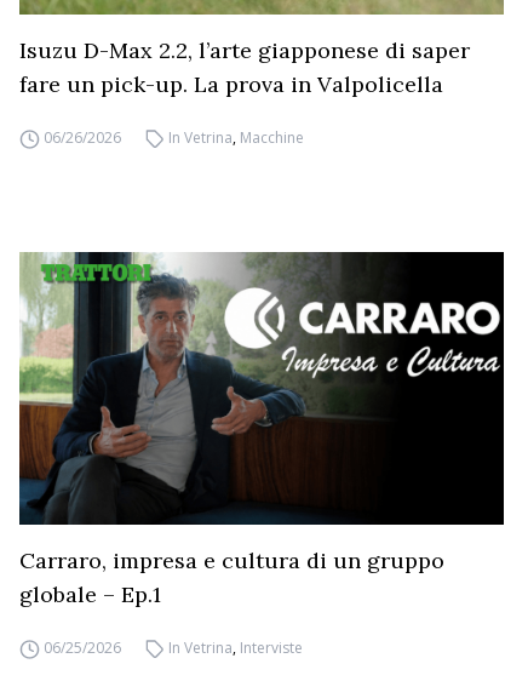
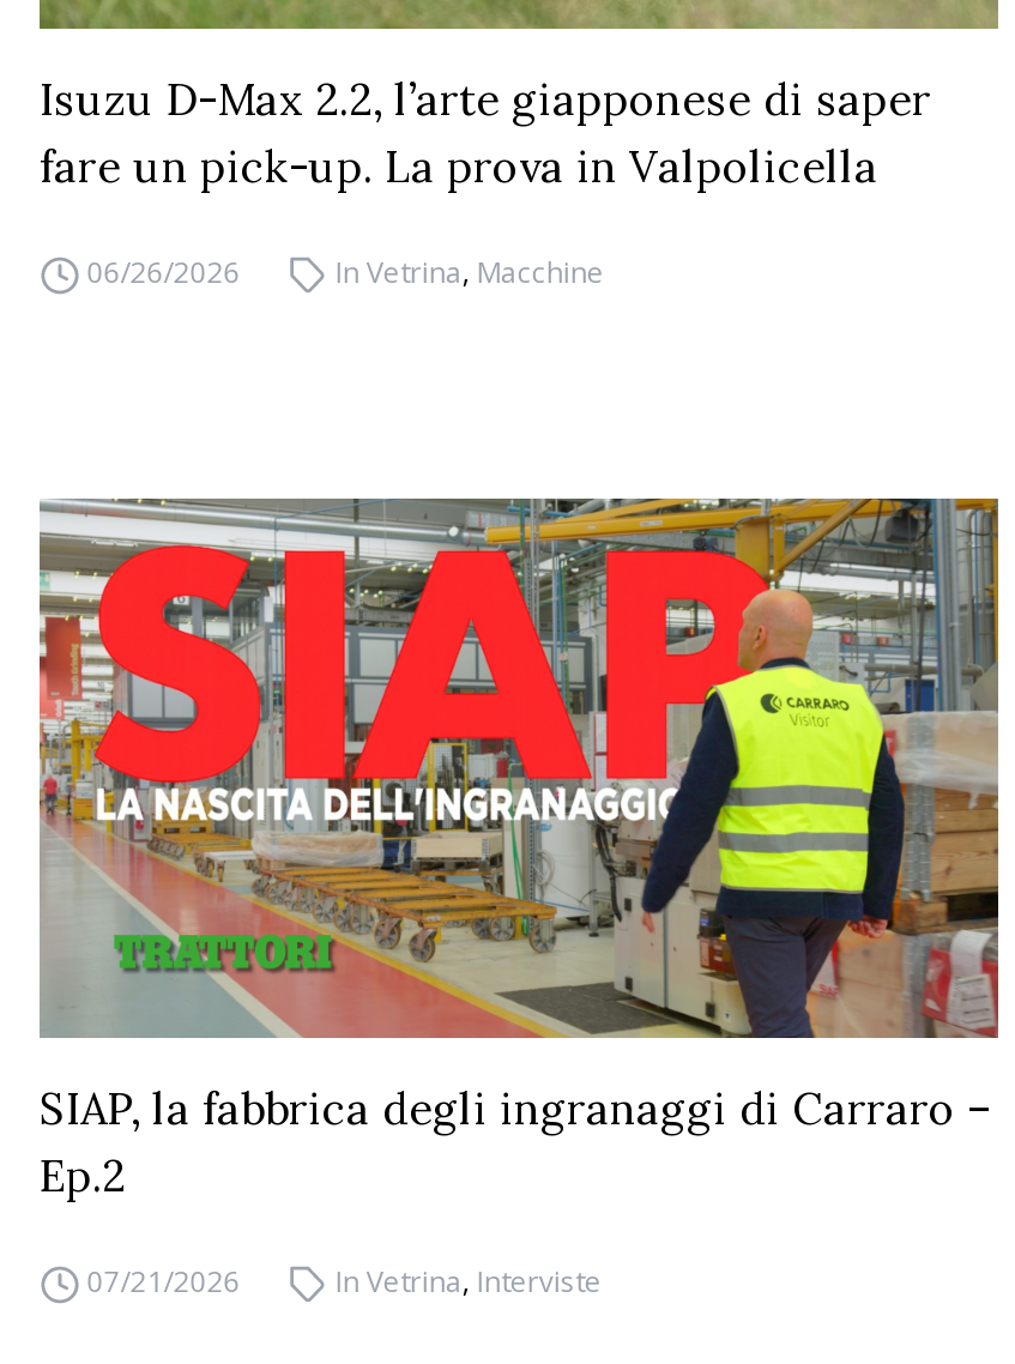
- [image]
- Carraro, impresa e cultura di un gruppo
- globale – Ep.1
+ [image]
+ SIAP, la fabbrica degli ingranaggi di Carraro –
+ Ep.2

- 06/25/2026
+ 07/21/2026
